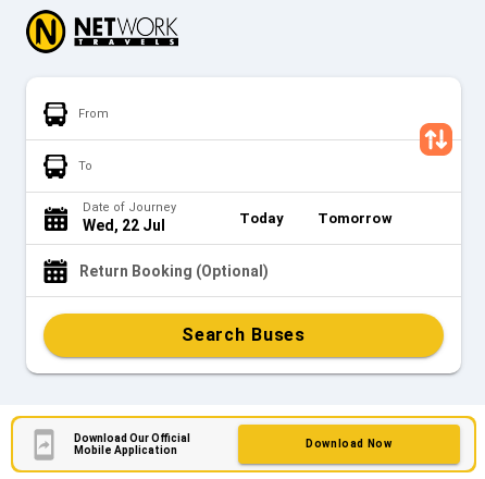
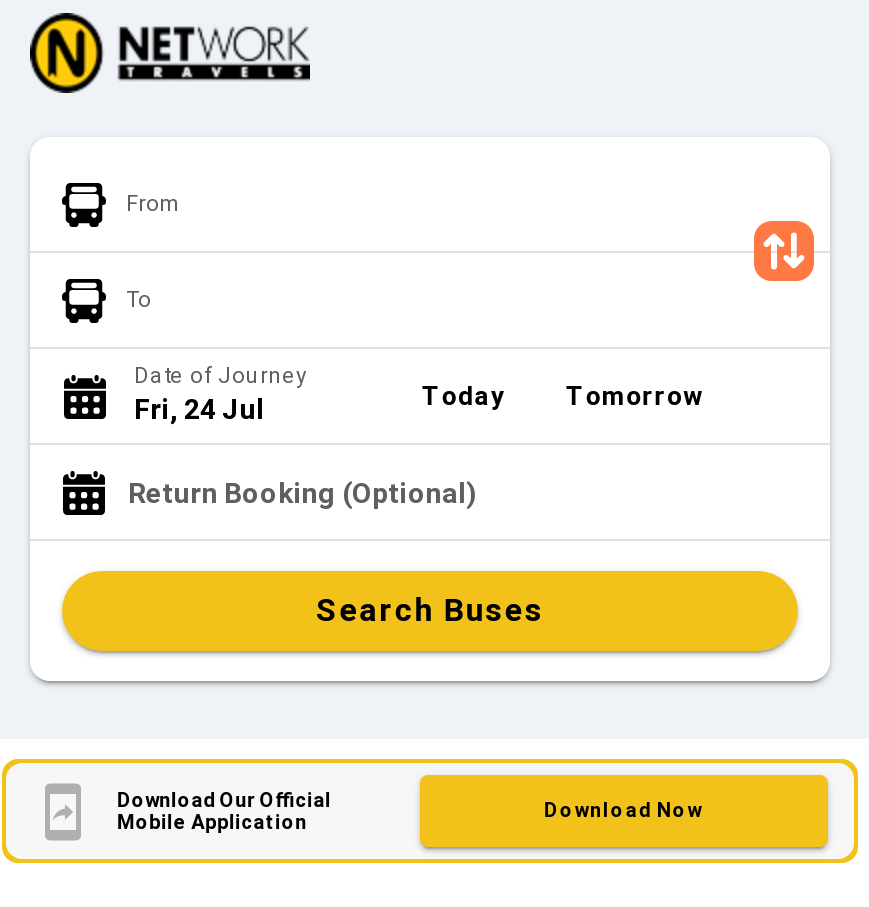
- Wed, 22 Jul
+ Fri, 24 Jul
